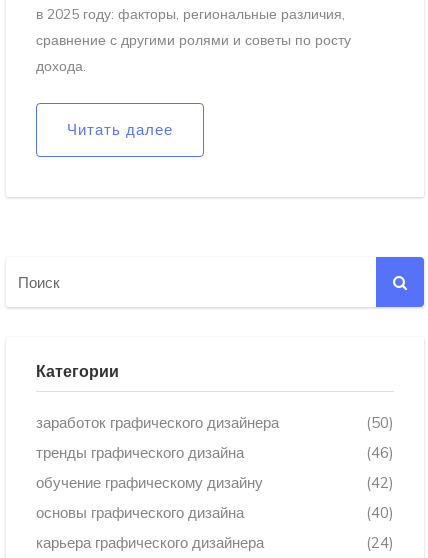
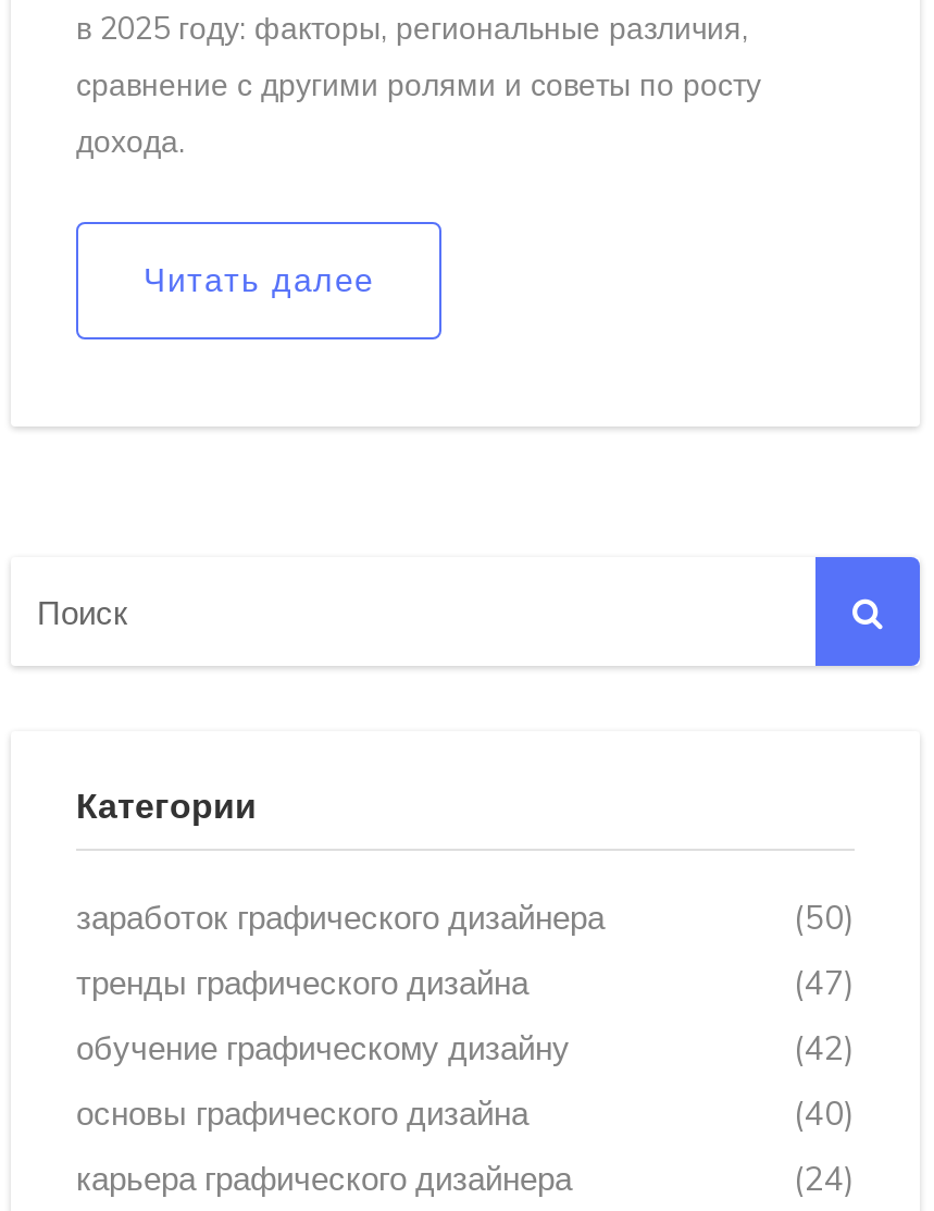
- (46)
+ (47)
